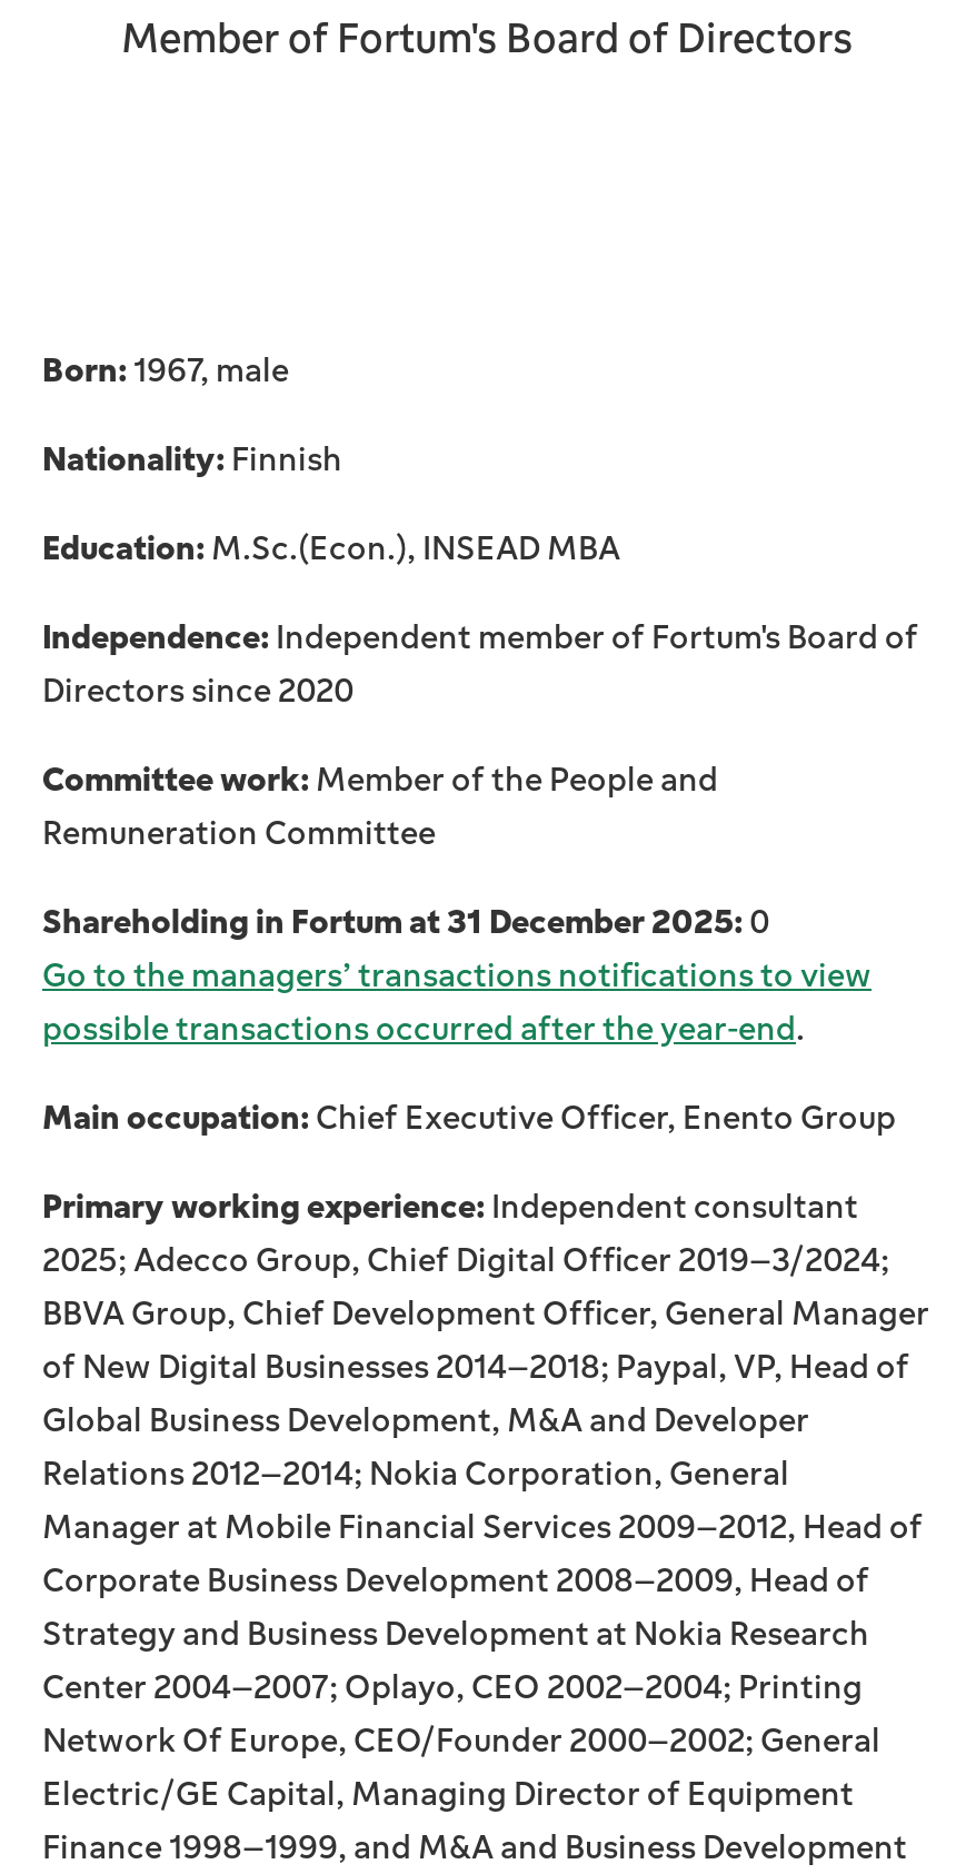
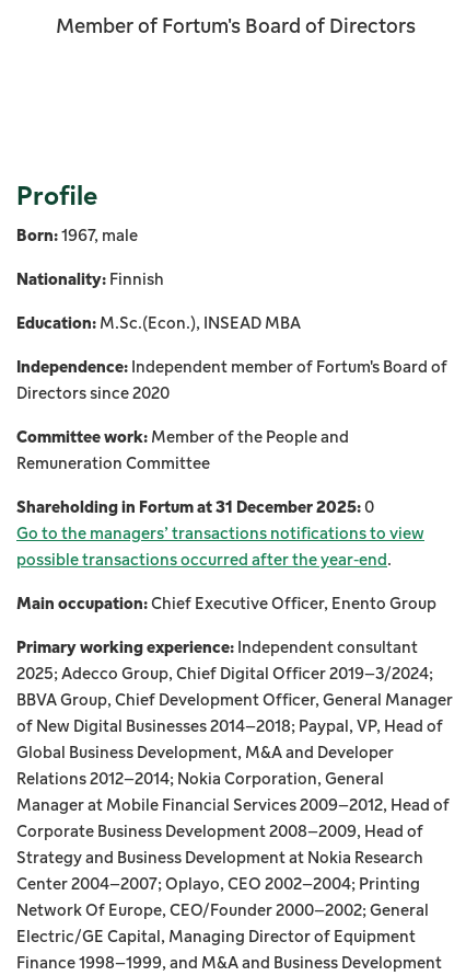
+ Profile
